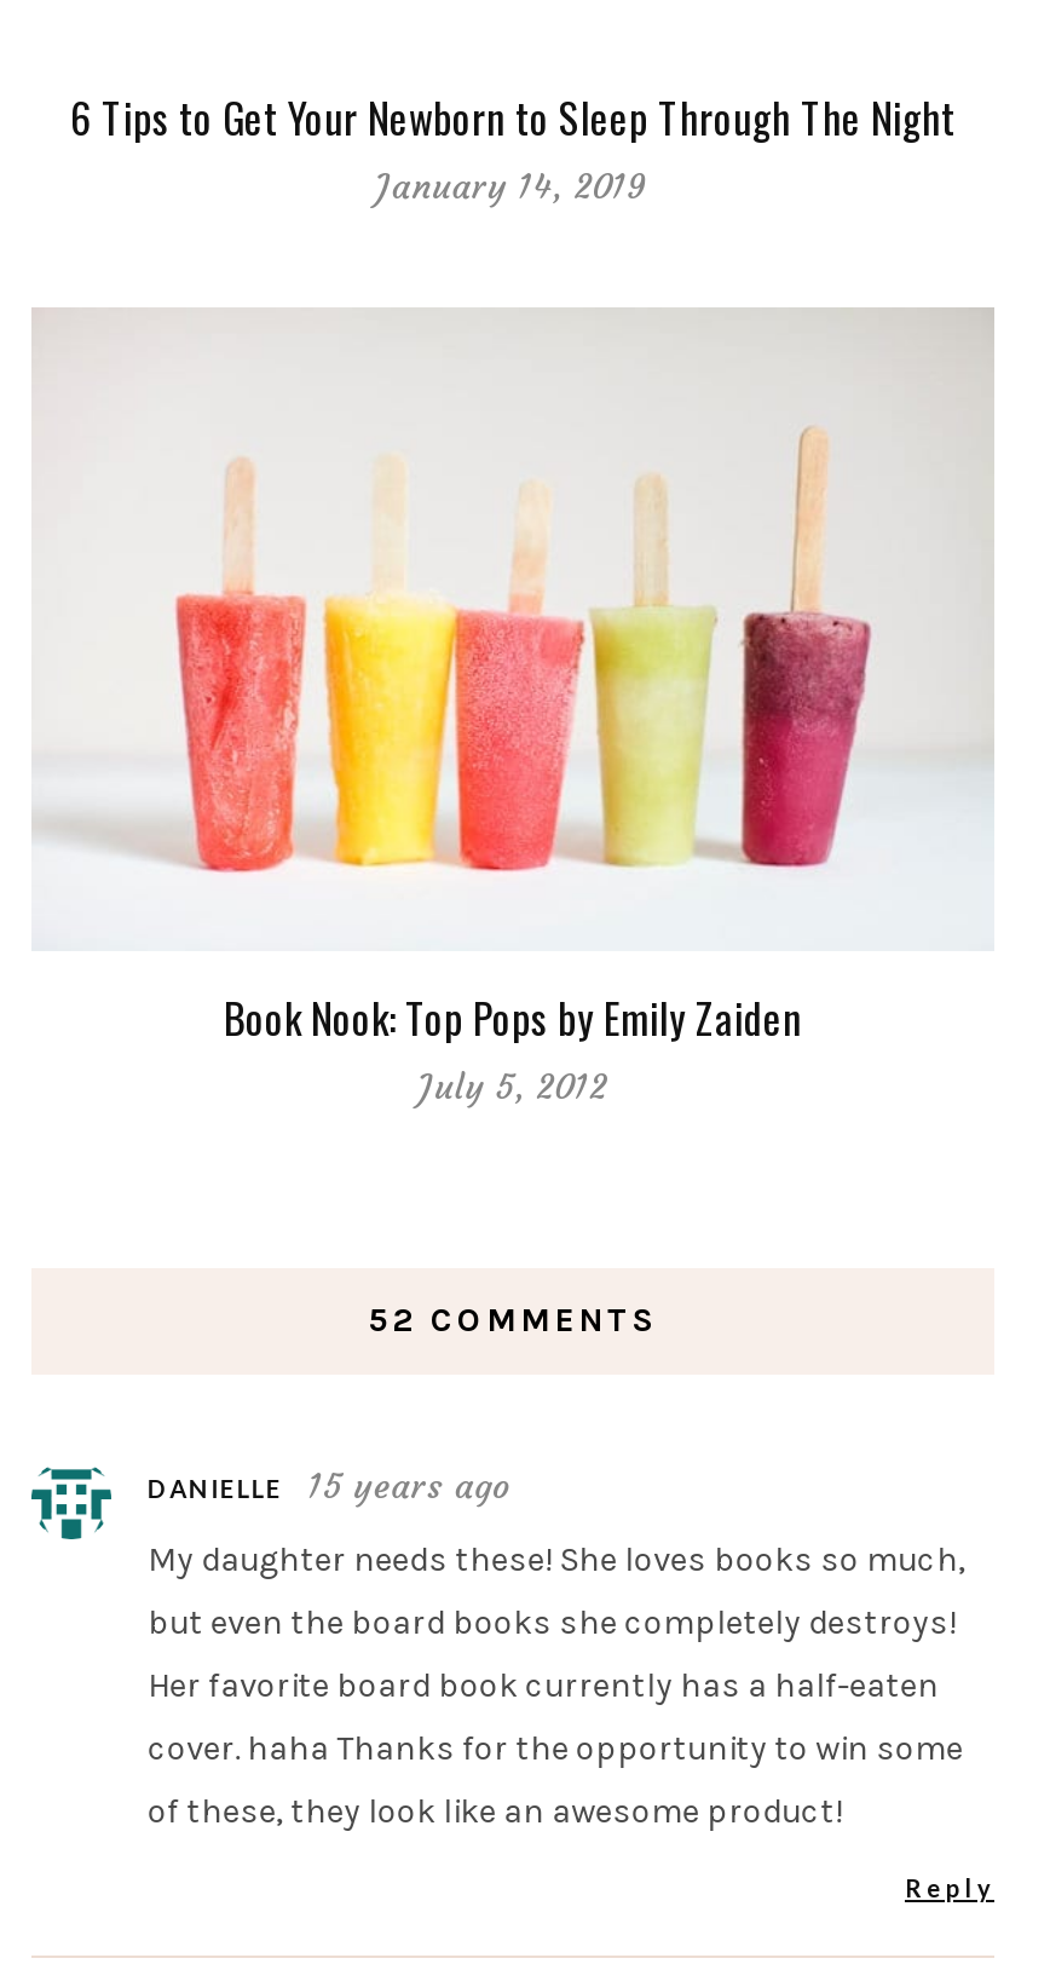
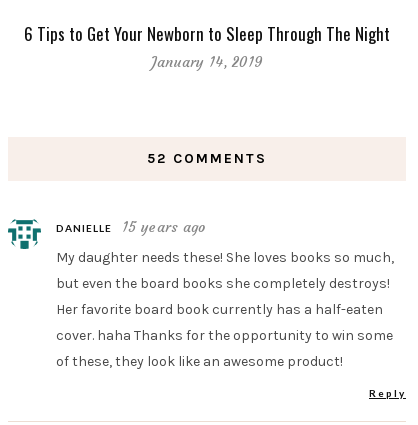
- [image]

- Book Nook: Top Pops by Emily Zaiden
- July 5, 2012
